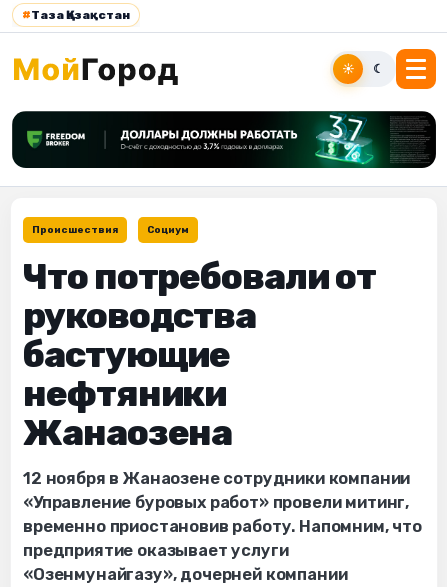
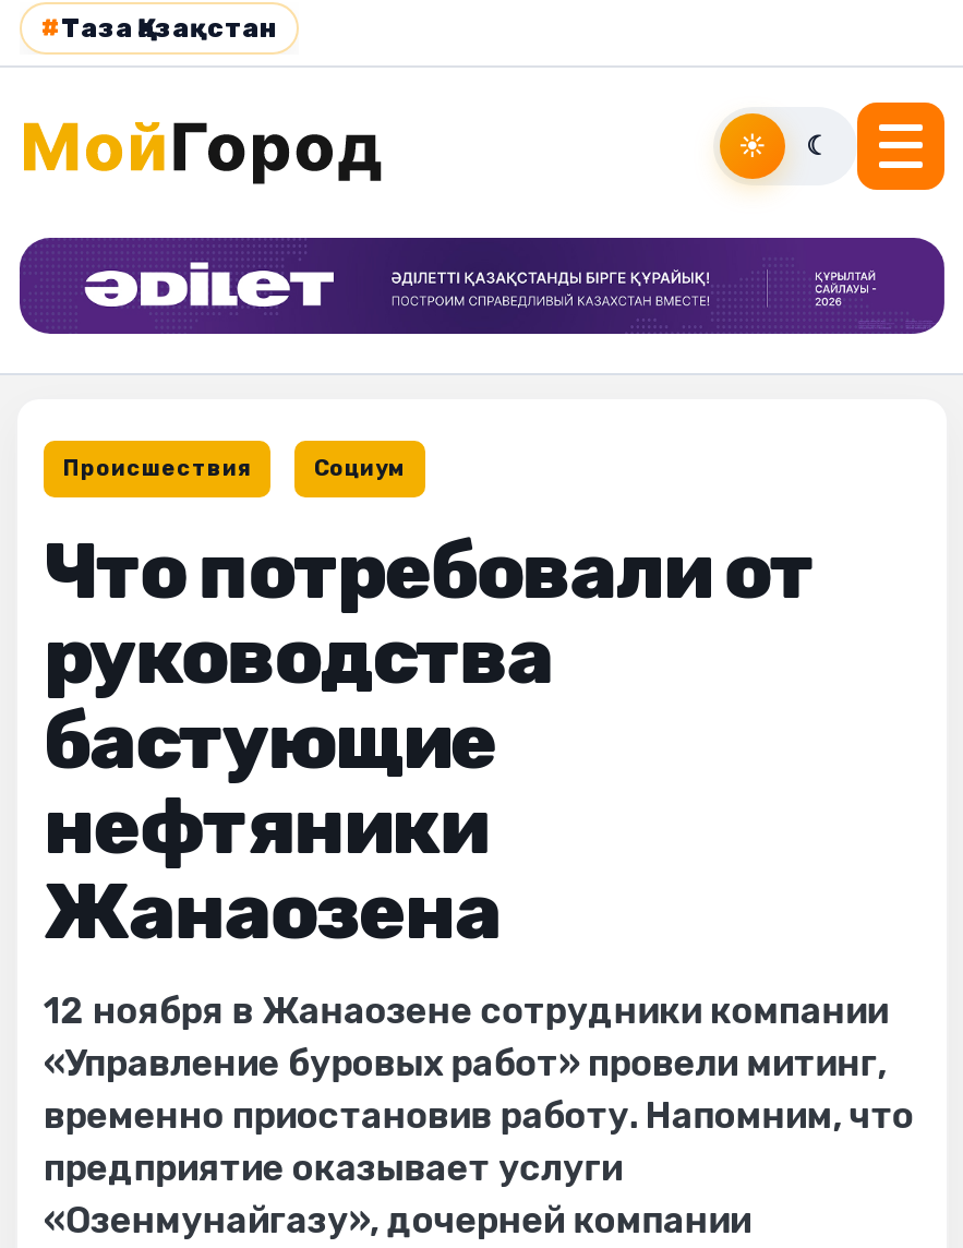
- [image]
+ [image]
